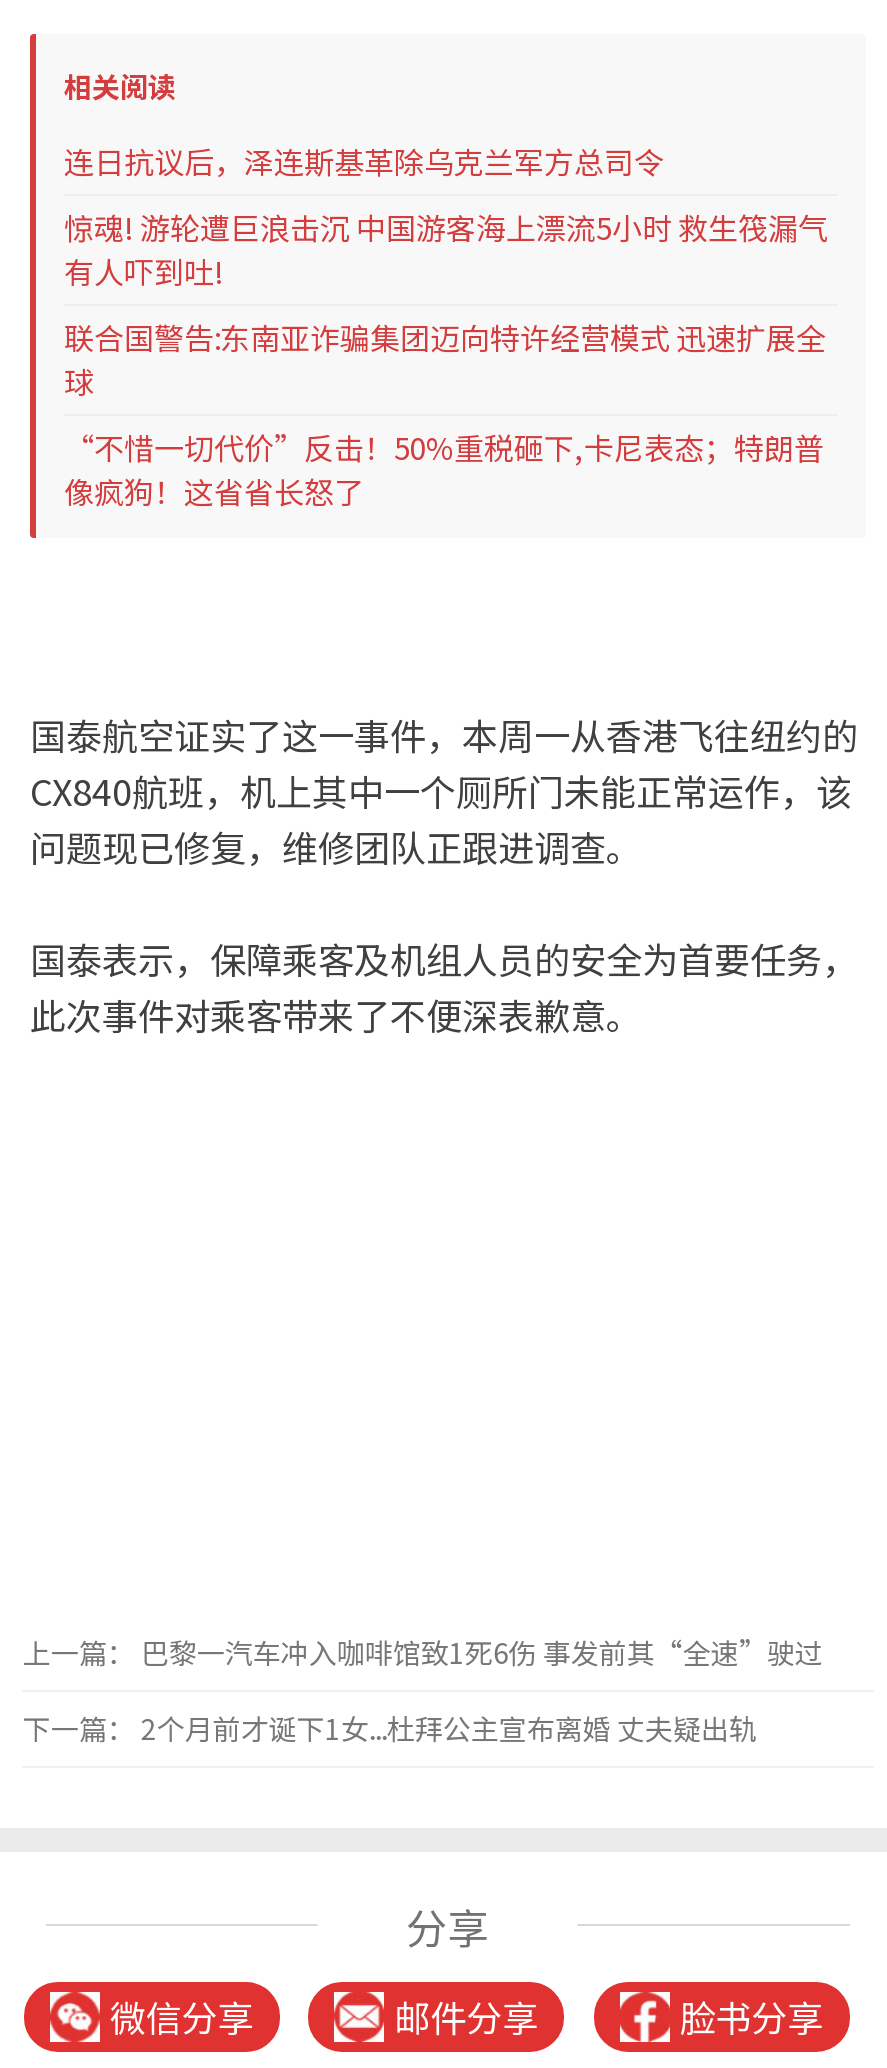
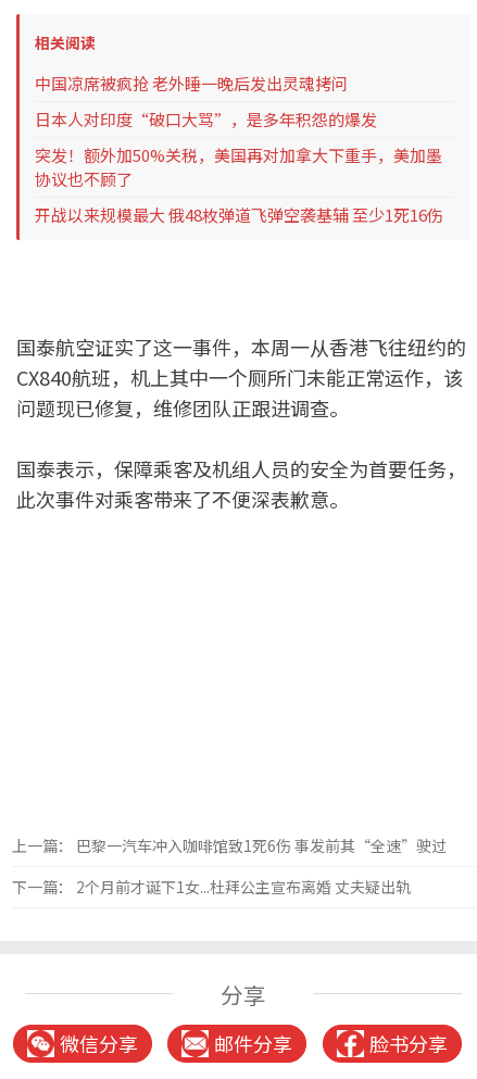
- 连日抗议后，泽连斯基革除乌克兰军方总司令
+ 中国凉席被疯抢 老外睡一晚后发出灵魂拷问

- 惊魂! 游轮遭巨浪击沉 中国游客海上漂流5小时 救生筏漏气
- 有人吓到吐!
+ 日本人对印度“破口大骂”，是多年积怨的爆发

- 联合国警告:东南亚诈骗集团迈向特许经营模式 迅速扩展全
- 球
+ 突发！额外加50%关税，美国再对加拿大下重手，美加墨
+ 协议也不顾了

- “不惜一切代价”反击！50%重税砸下,卡尼表态；特朗普
- 像疯狗！这省省长怒了
+ 开战以来规模最大 俄48枚弹道飞弹空袭基辅 至少1死16伤
